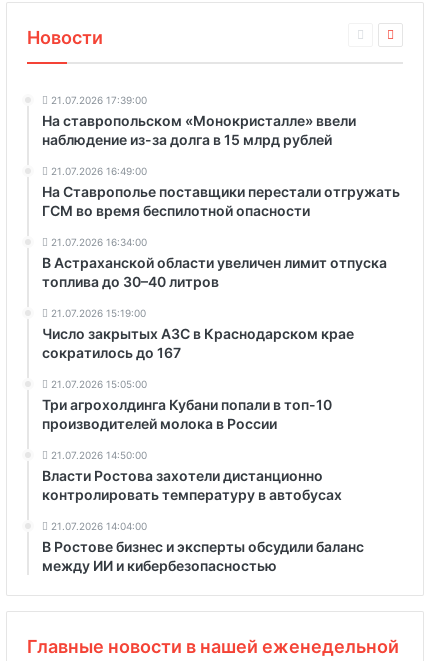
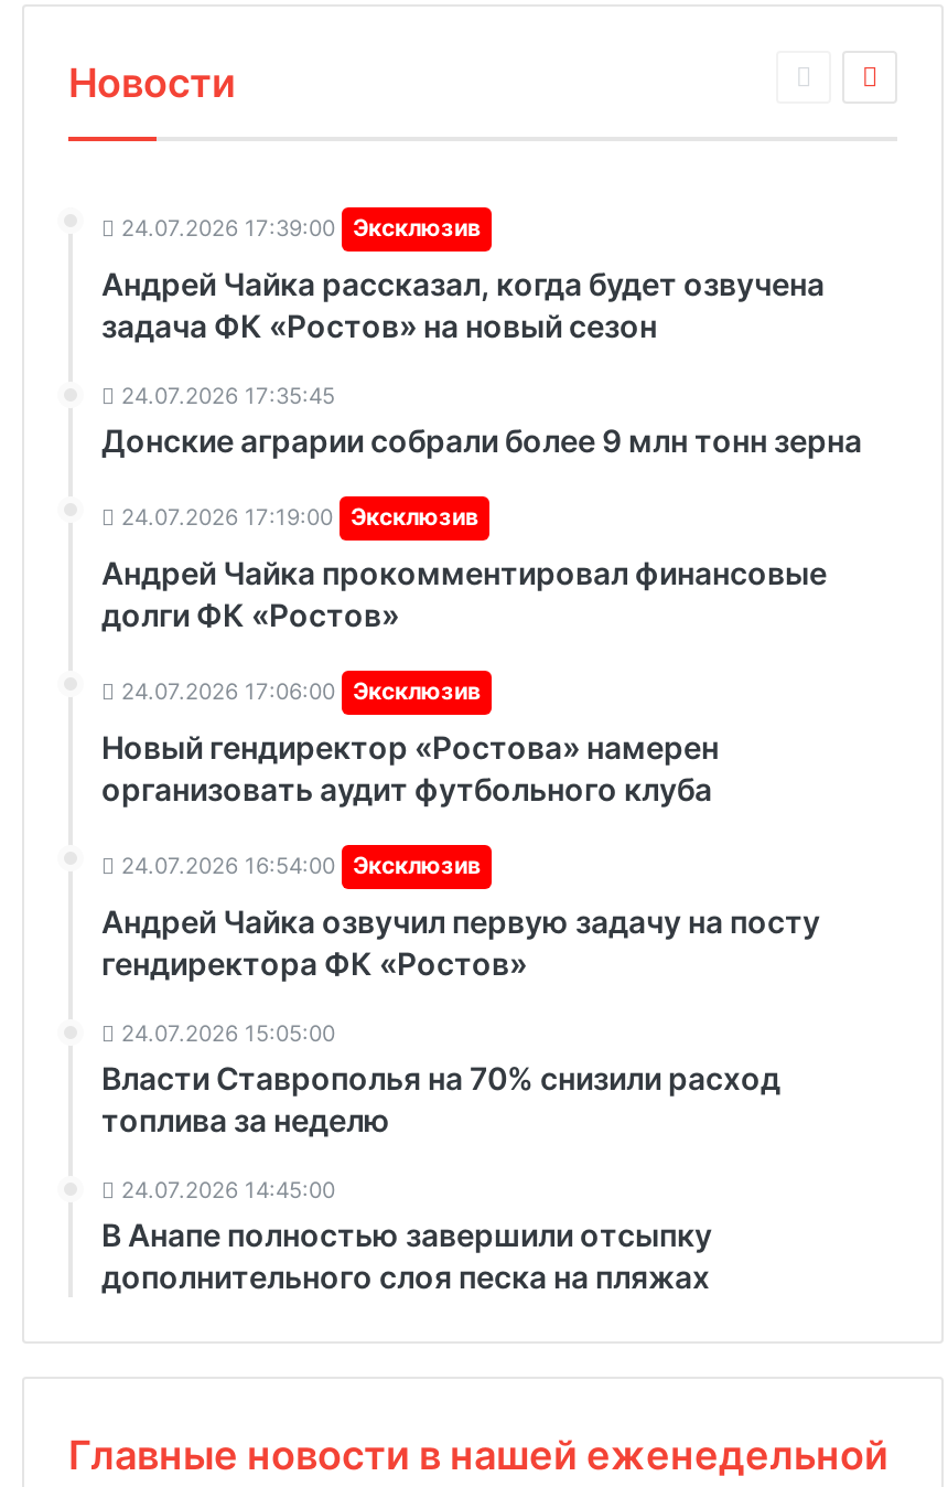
- 21.07.2026 17:39:00
- На ставропольском «Монокристалле» ввели
- наблюдение из-за долга в 15 млрд рублей
- 21.07.2026 16:49:00
- На Ставрополье поставщики перестали отгружать
- ГСМ во время беспилотной опасности
- 21.07.2026 16:34:00
- В Астраханской области увеличен лимит отпуска
- топлива до 30–40 литров
- 21.07.2026 15:19:00
- Число закрытых АЗС в Краснодарском крае
- сократилось до 167
- 21.07.2026 15:05:00
- Три агрохолдинга Кубани попали в топ-10
- производителей молока в России
- 21.07.2026 14:50:00
- Власти Ростова захотели дистанционно
- контролировать температуру в автобусах
- 21.07.2026 14:04:00
- В Ростове бизнес и эксперты обсудили баланс
- между ИИ и кибербезопасностью
+ 24.07.2026 17:39:00
+ Эксклюзив
+ Андрей Чайка рассказал, когда будет озвучена
+ задача ФК «Ростов» на новый сезон
+ 24.07.2026 17:35:45
+ Донские аграрии собрали более 9 млн тонн зерна
+ 24.07.2026 17:19:00
+ Эксклюзив
+ Андрей Чайка прокомментировал финансовые
+ долги ФК «Ростов»
+ 24.07.2026 17:06:00
+ Эксклюзив
+ Новый гендиректор «Ростова» намерен
+ организовать аудит футбольного клуба
+ 24.07.2026 16:54:00
+ Эксклюзив
+ Андрей Чайка озвучил первую задачу на посту
+ гендиректора ФК «Ростов»
+ 24.07.2026 15:05:00
+ Власти Ставрополья на 70% снизили расход
+ топлива за неделю
+ 24.07.2026 14:45:00
+ В Анапе полностью завершили отсыпку
+ дополнительного слоя песка на пляжах
